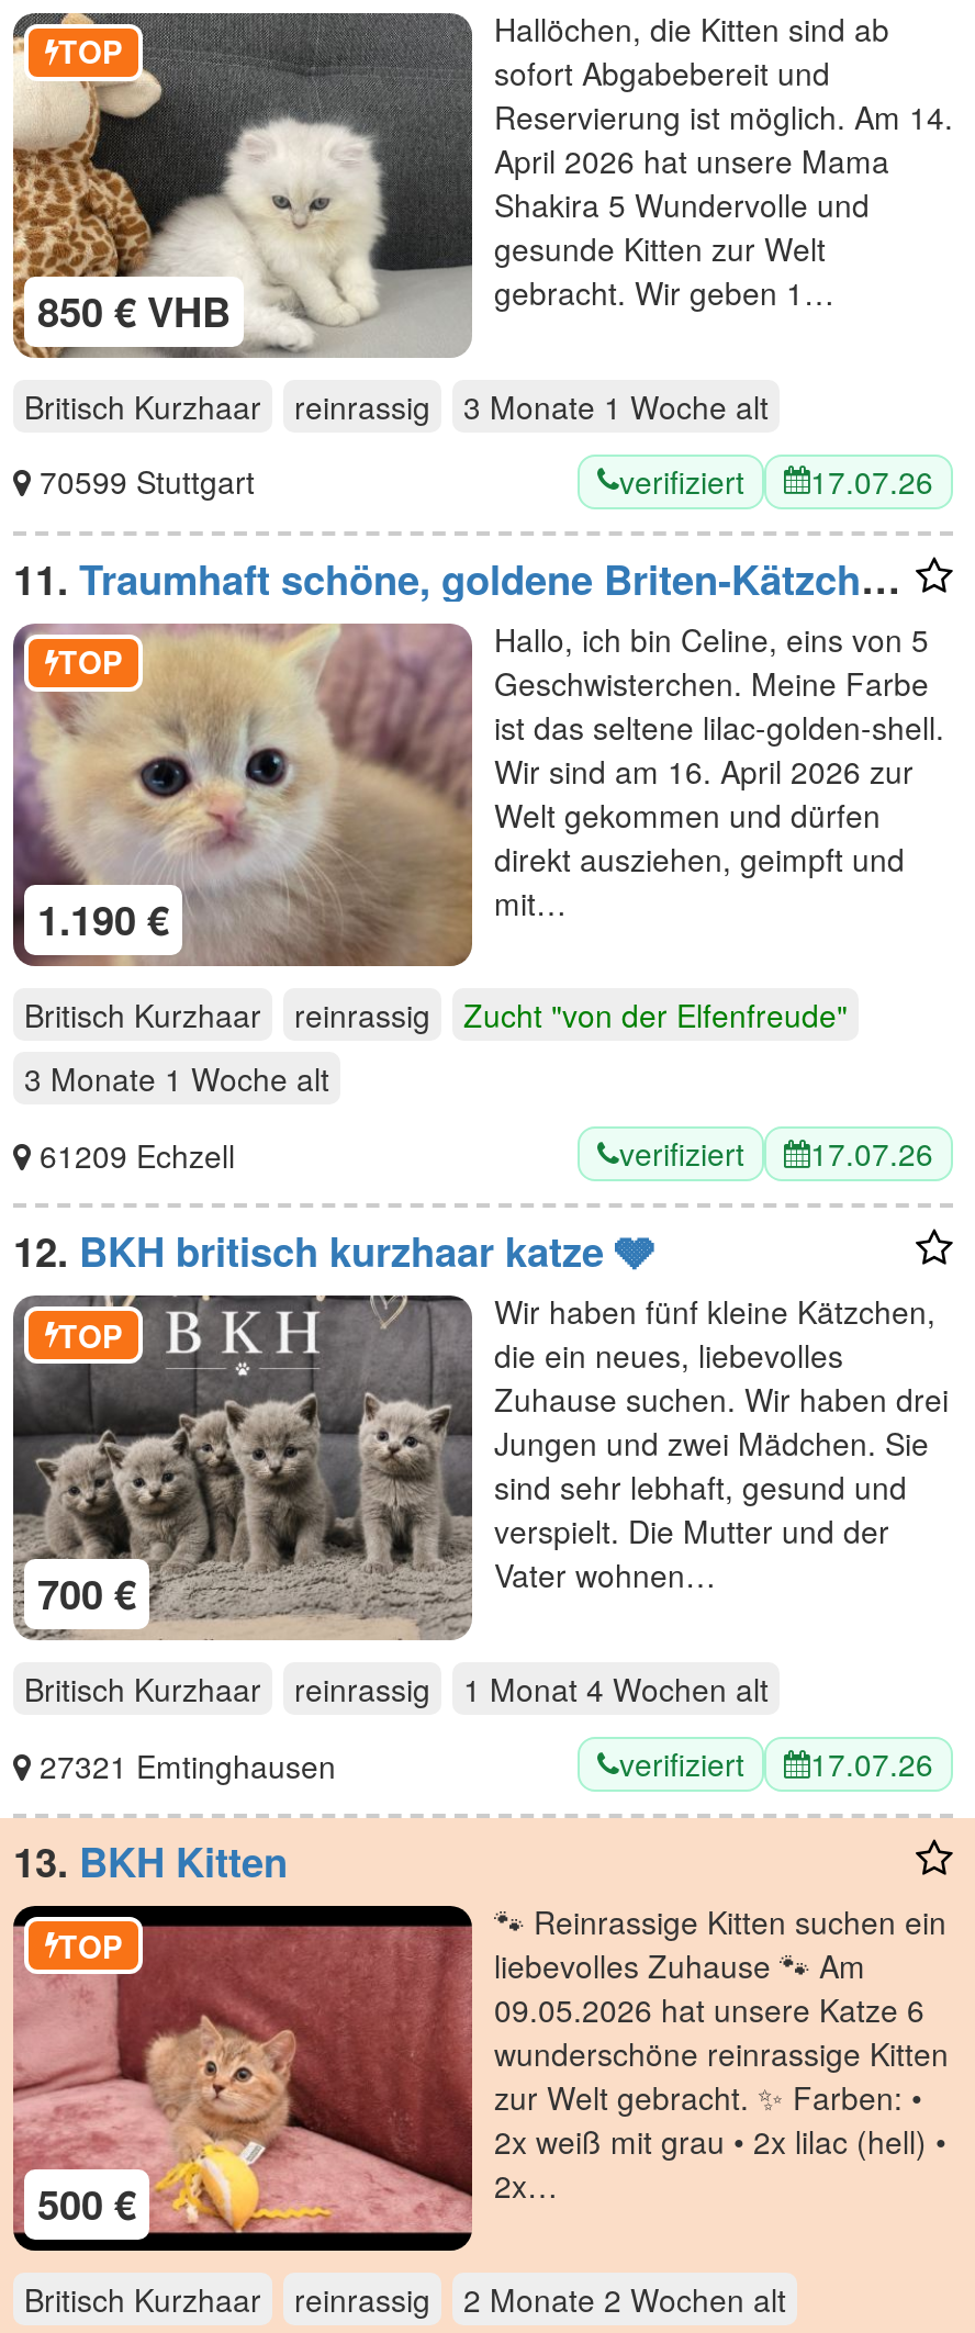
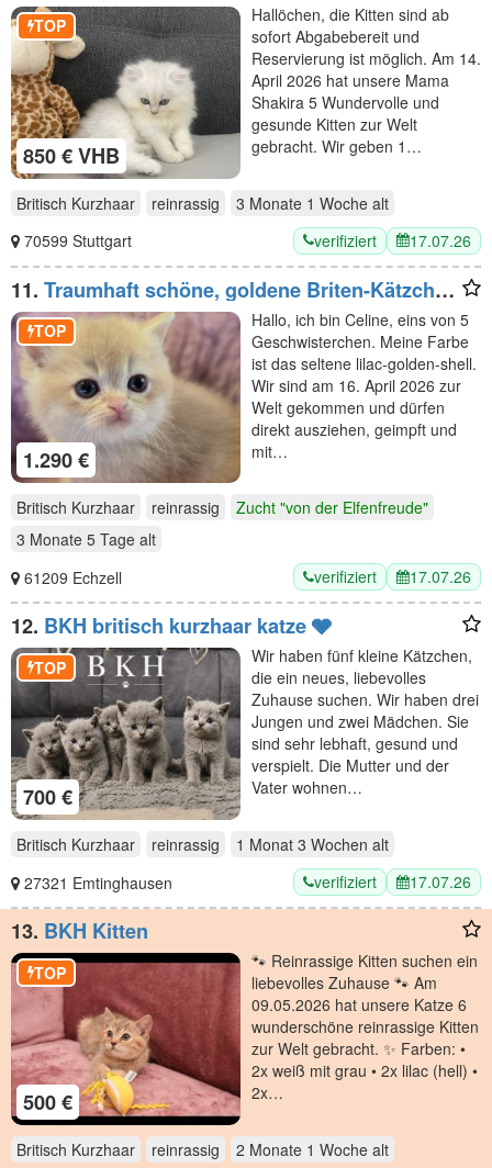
- 1.190 €
+ 1.290 €

- 3 Monate 1 Woche alt
+ 3 Monate 5 Tage alt

- 1 Monat 4 Wochen alt
+ 1 Monat 3 Wochen alt

- 2 Monate 2 Wochen alt
+ 2 Monate 1 Woche alt
